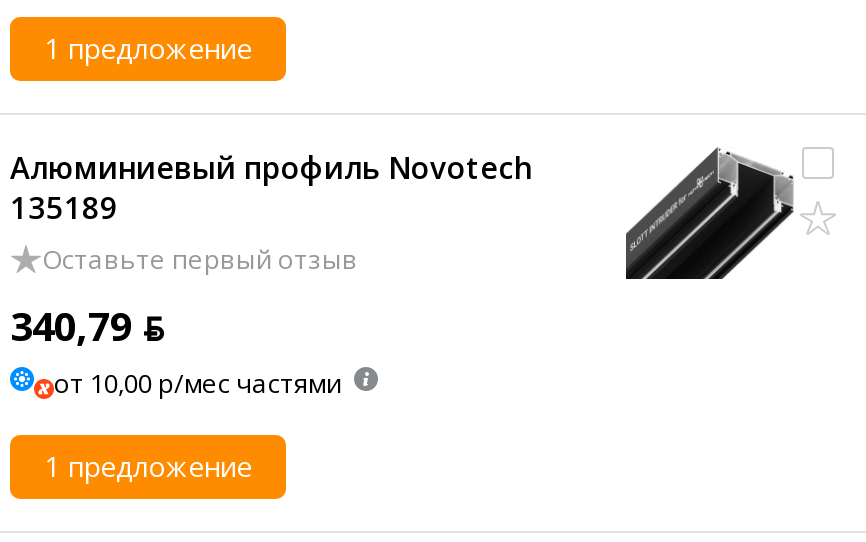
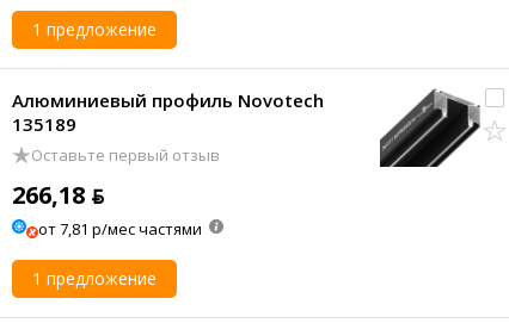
- 340,79 ƃ
+ 266,18 ƃ

- от 10,00 р/мес частями
+ от 7,81 р/мес частями
